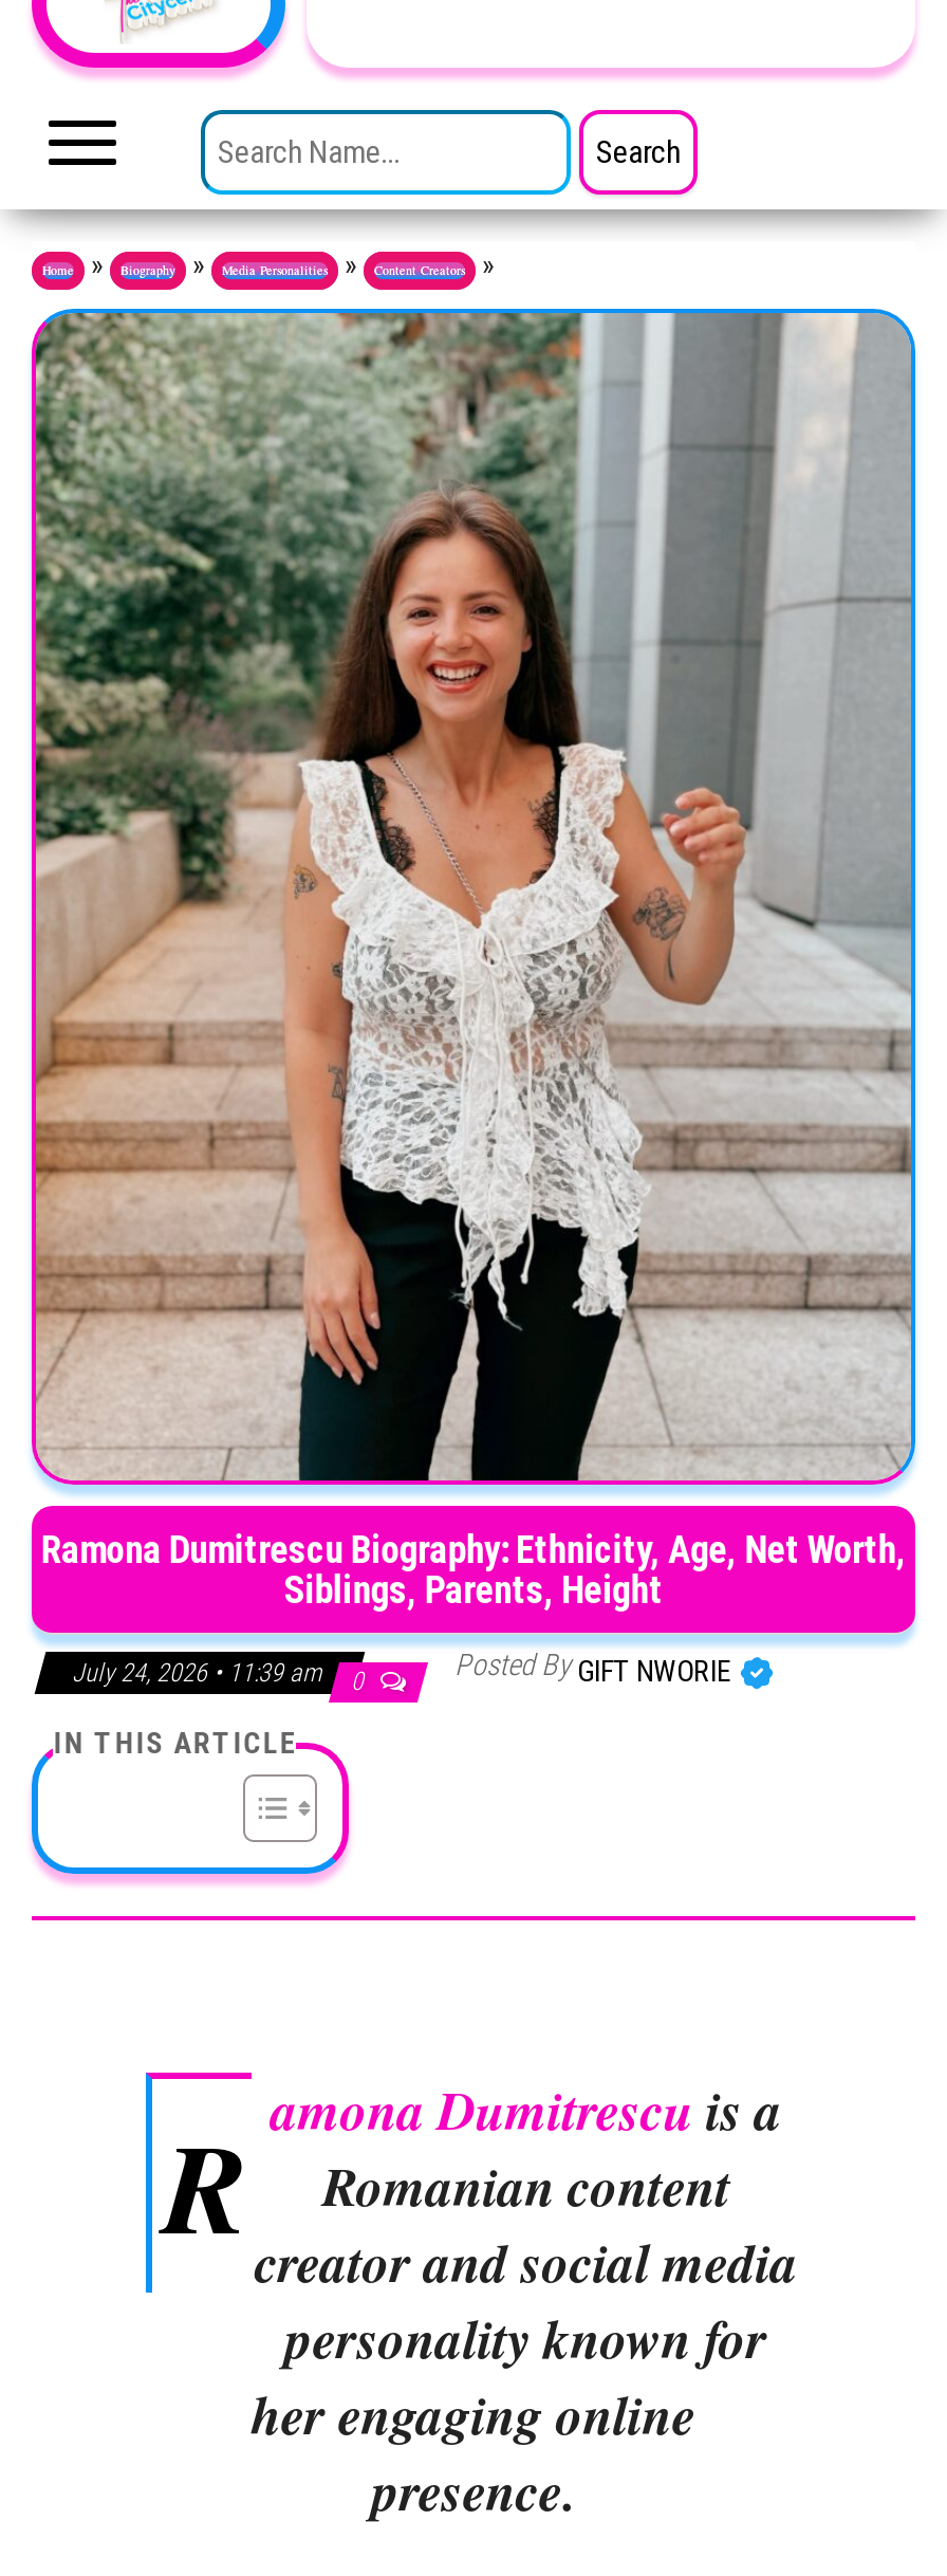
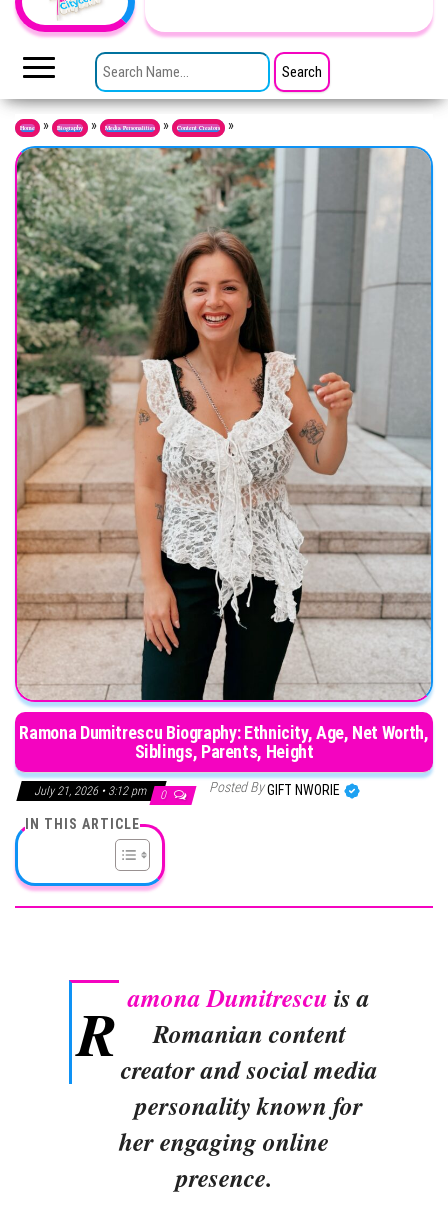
- July 24, 2026 • 11:39 am 0
+ July 21, 2026 • 3:12 pm 0
